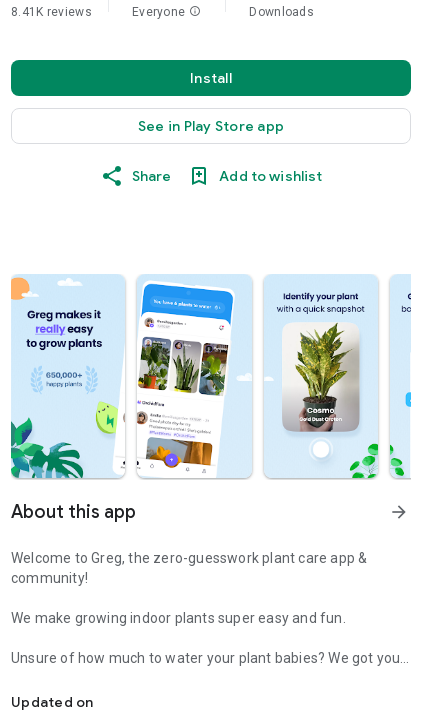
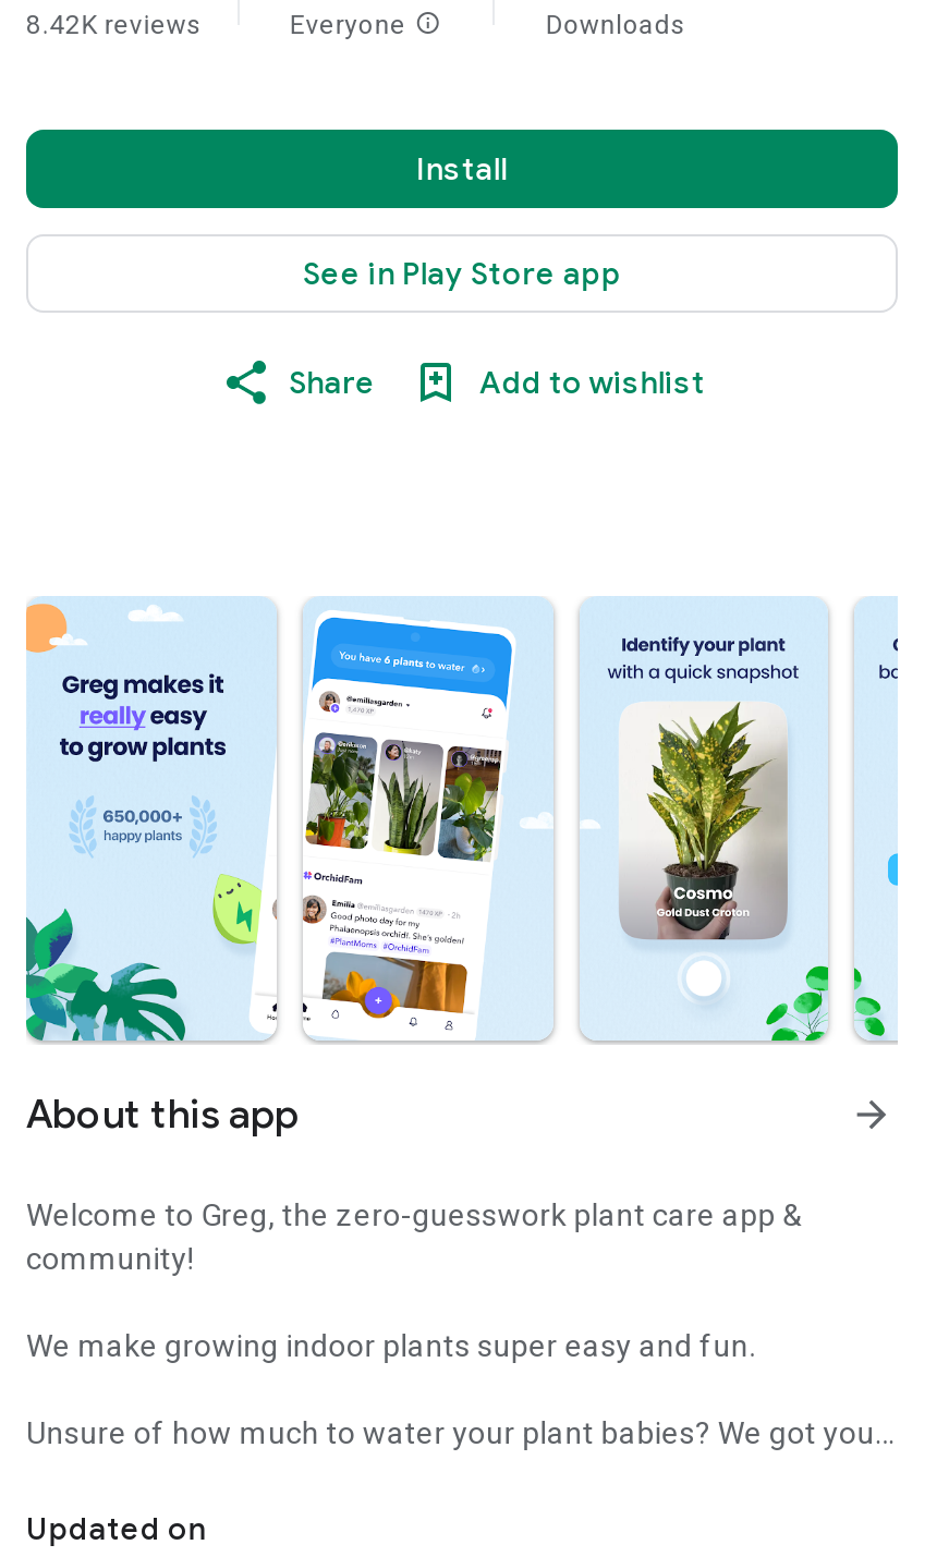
- 8.41K reviews
+ 8.42K reviews
